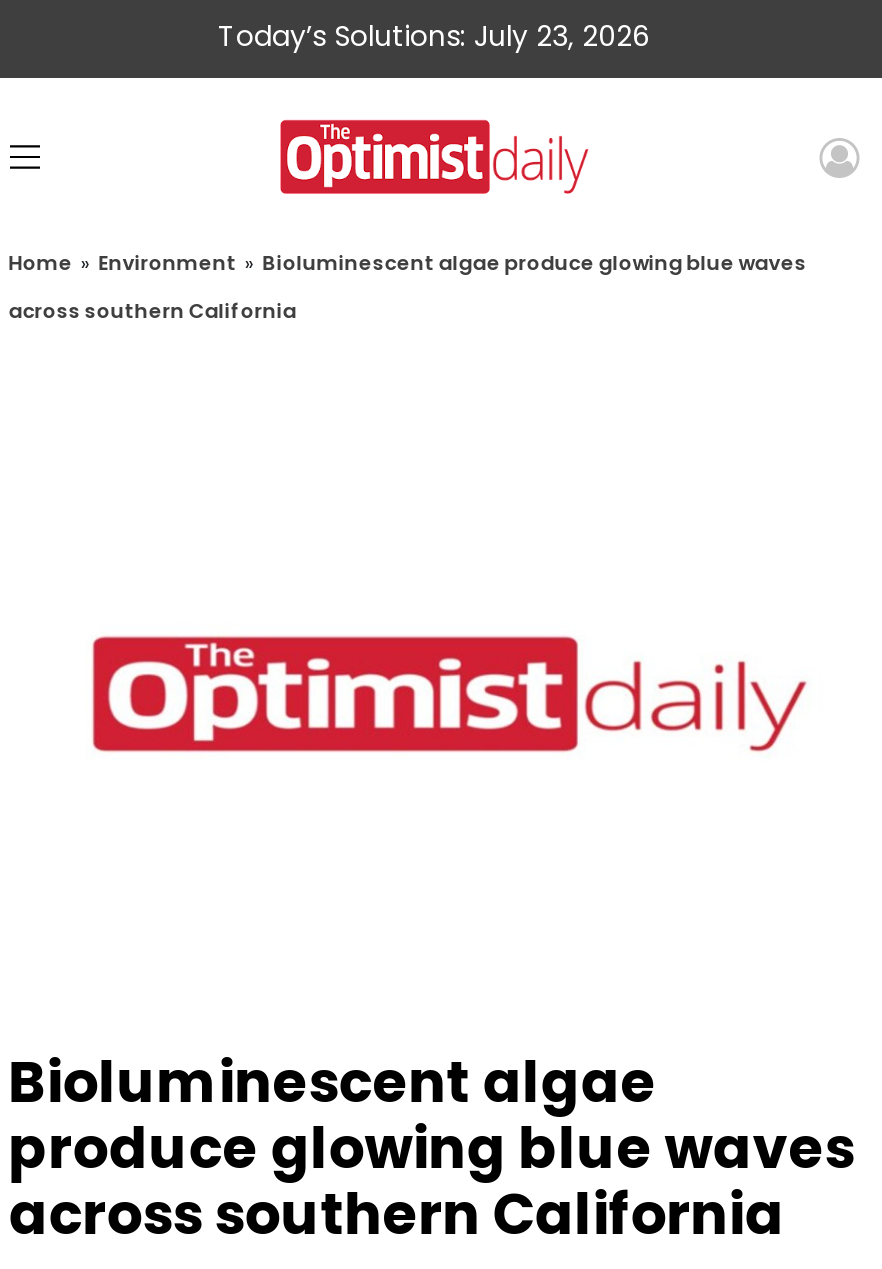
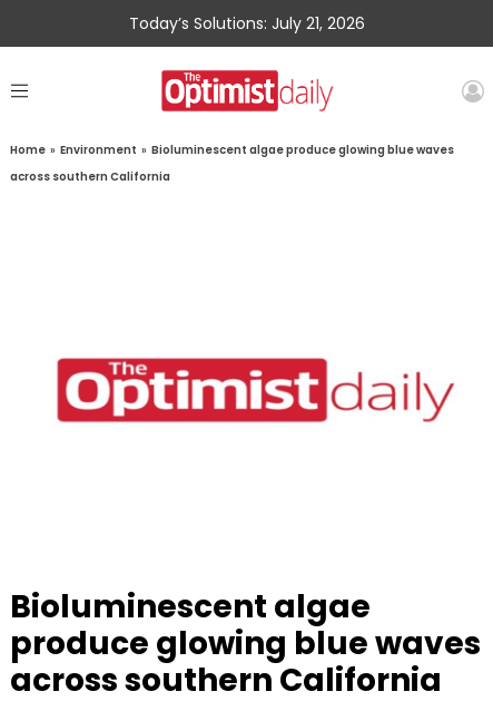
- Today’s Solutions: July 23, 2026
+ Today’s Solutions: July 21, 2026
